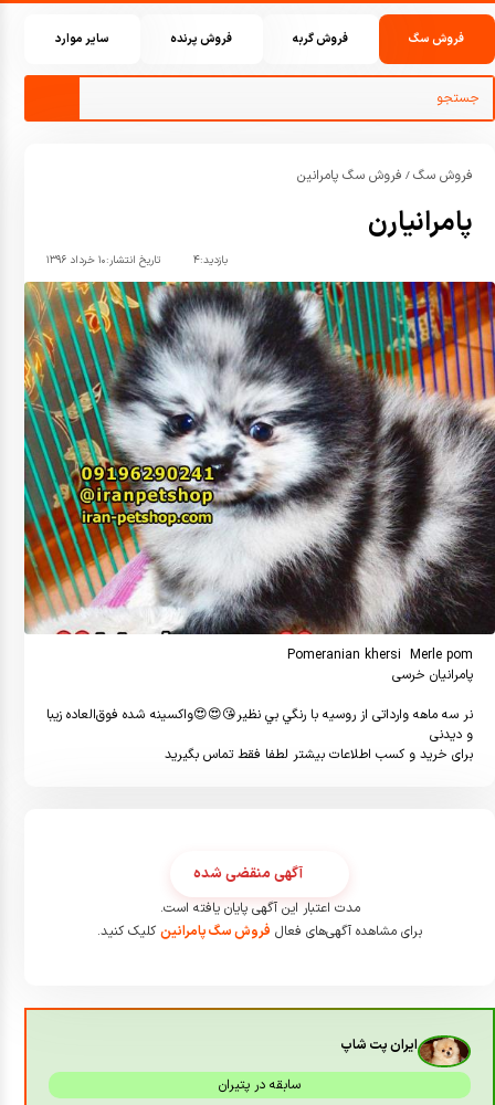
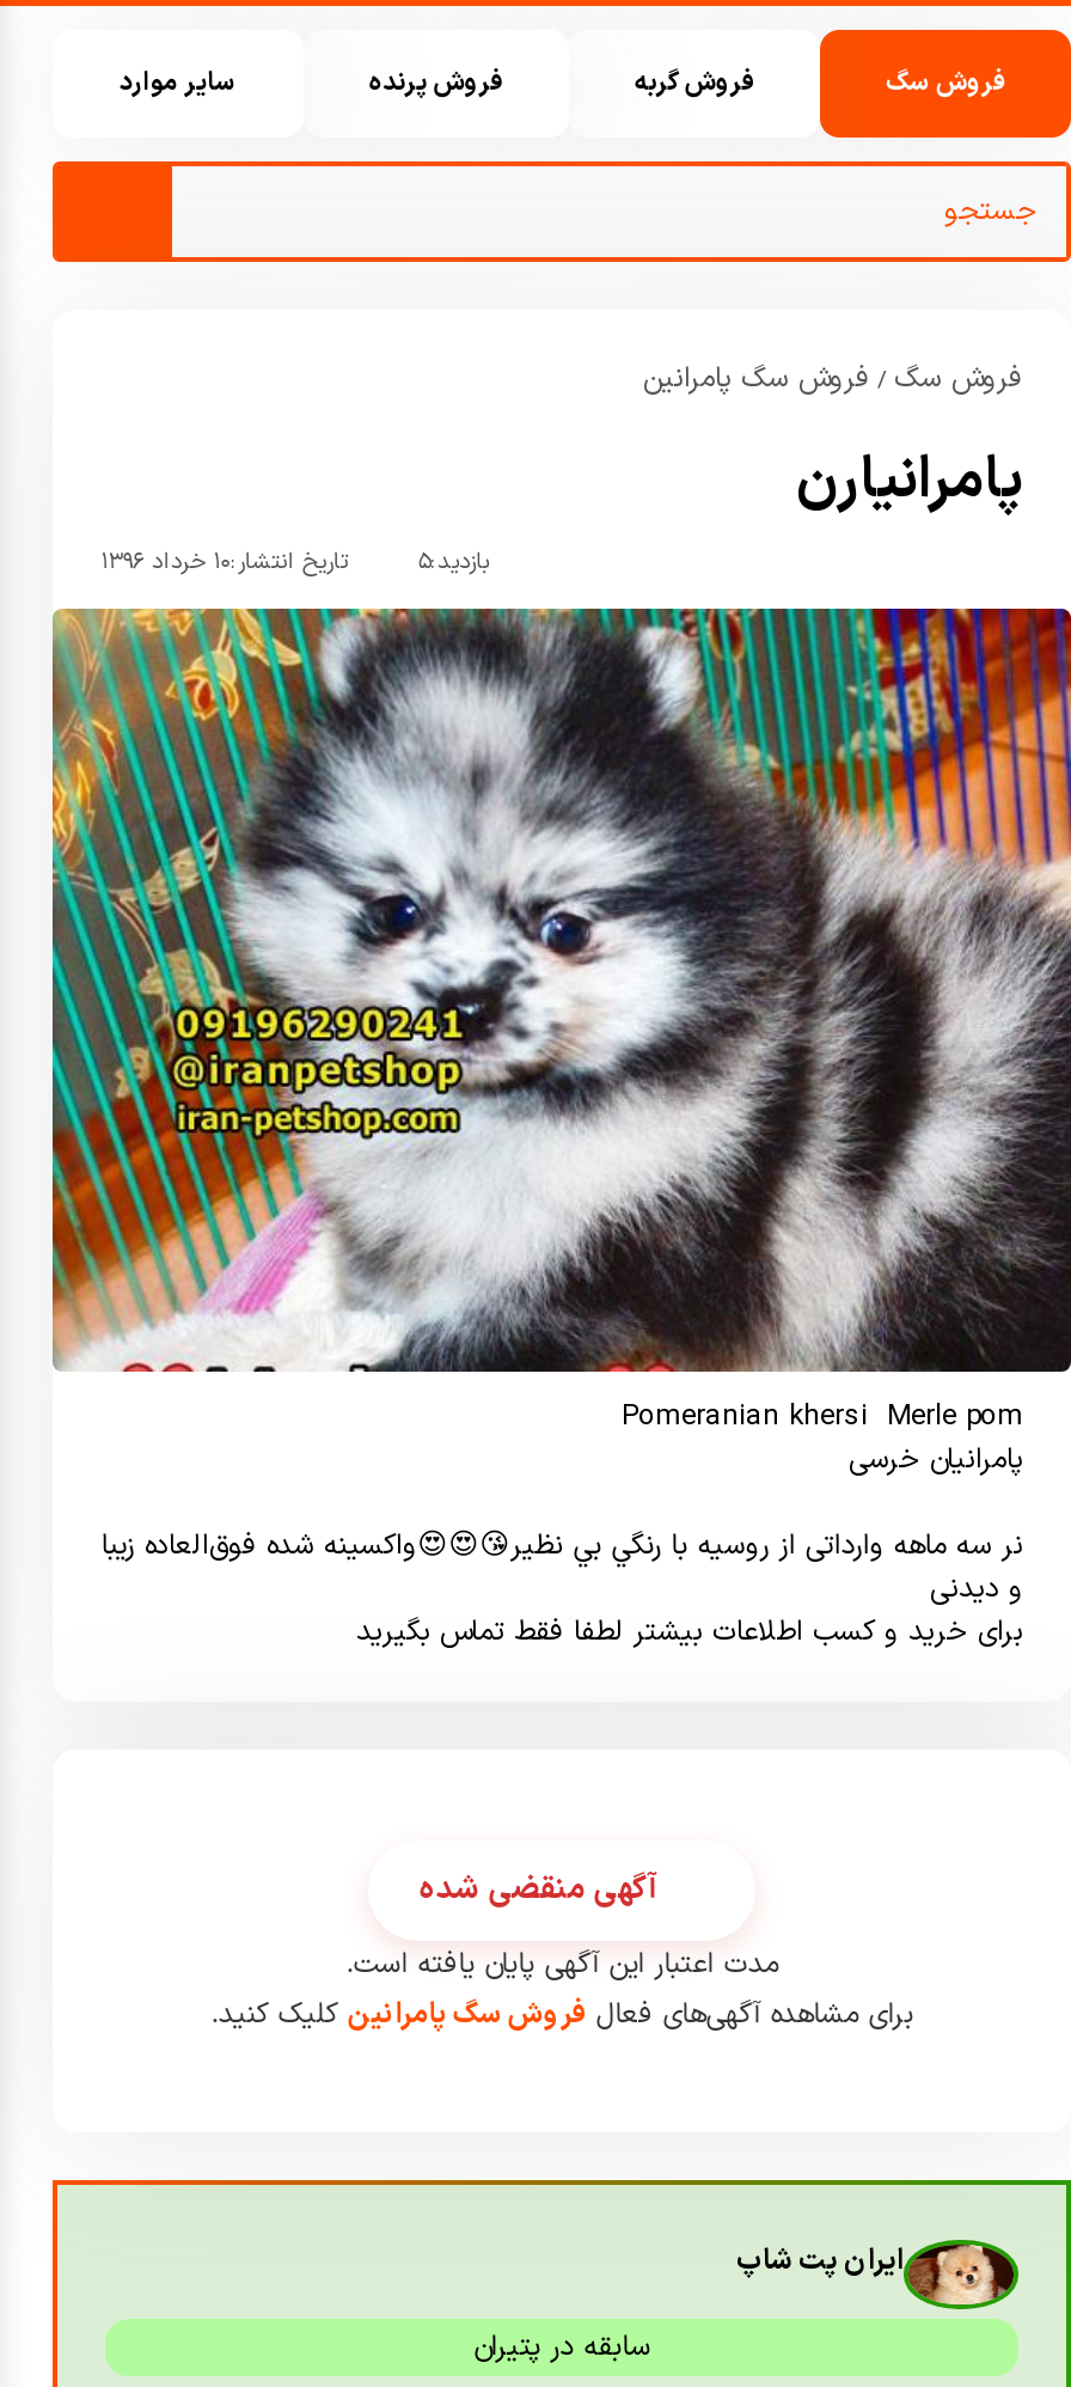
- بازدید:۴
+ بازدید:۵
